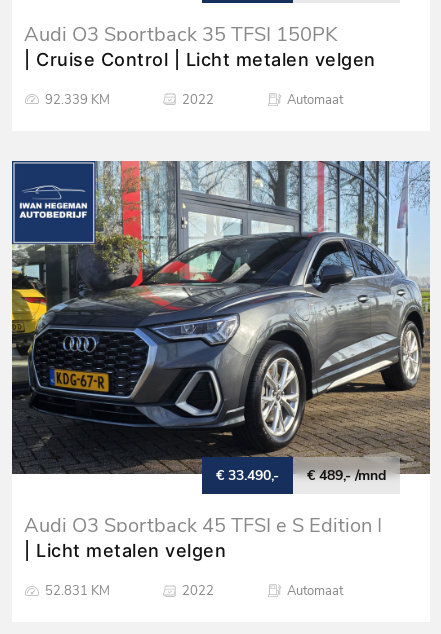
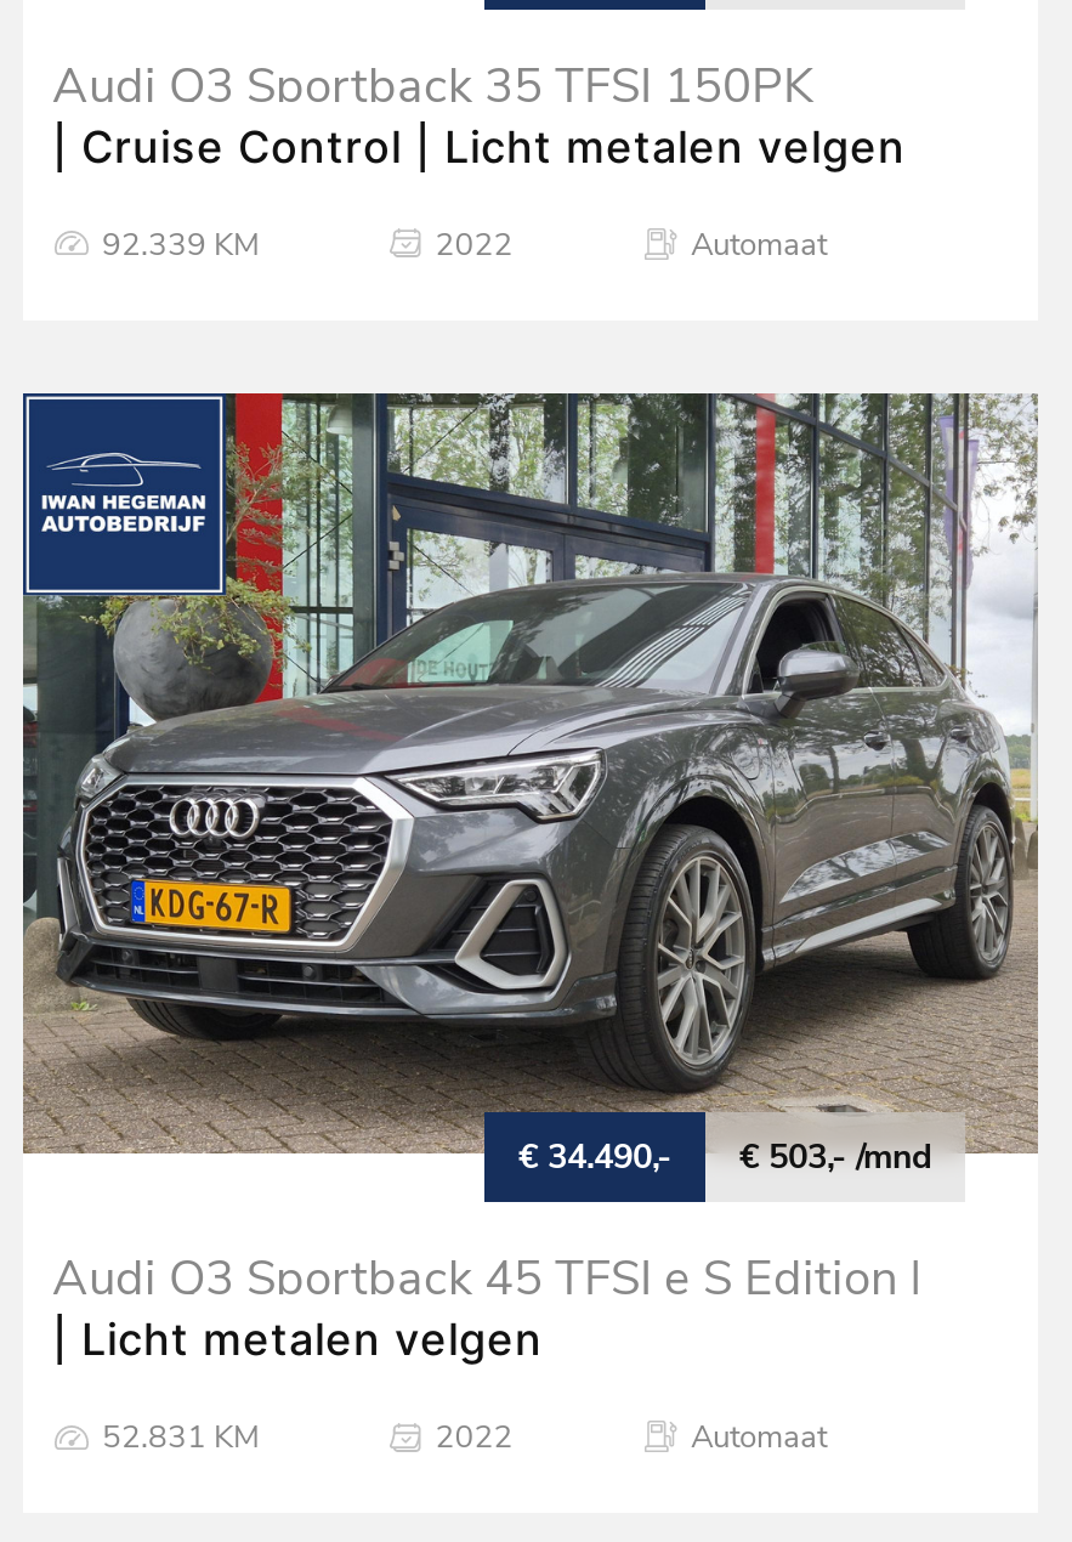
- [image]
- € 33.490,-
+ [image]
+ € 34.490,-

- € 489,- /mnd
+ € 503,- /mnd
